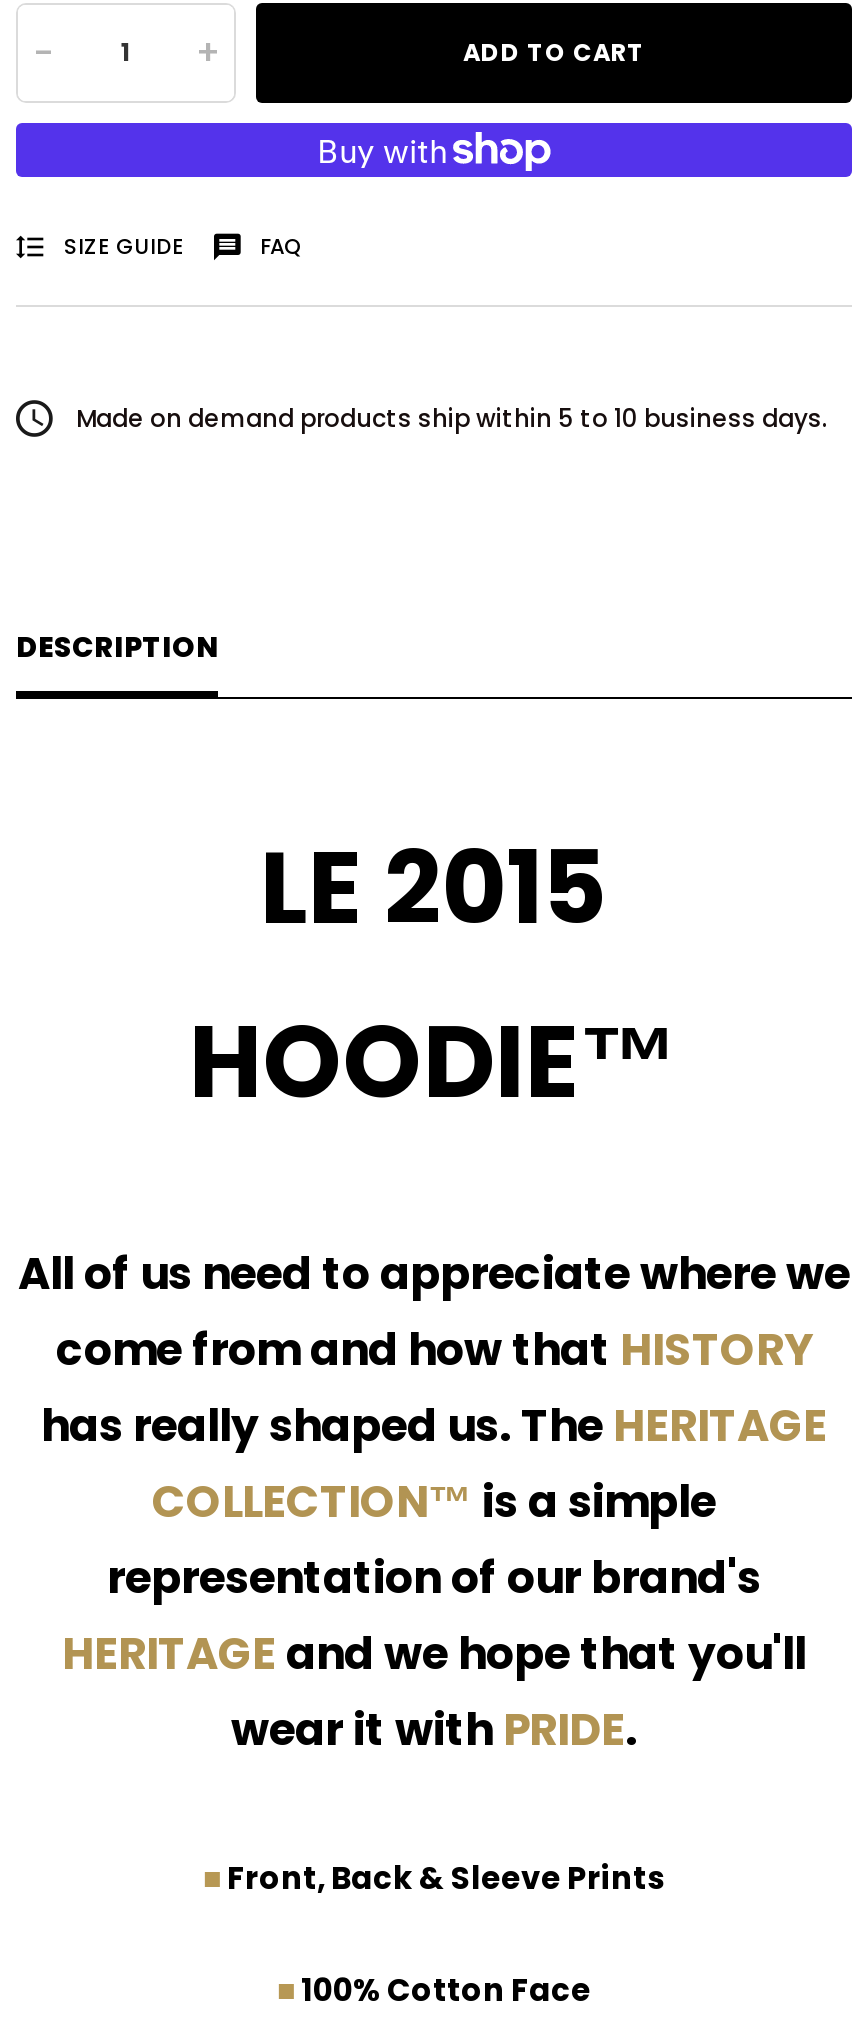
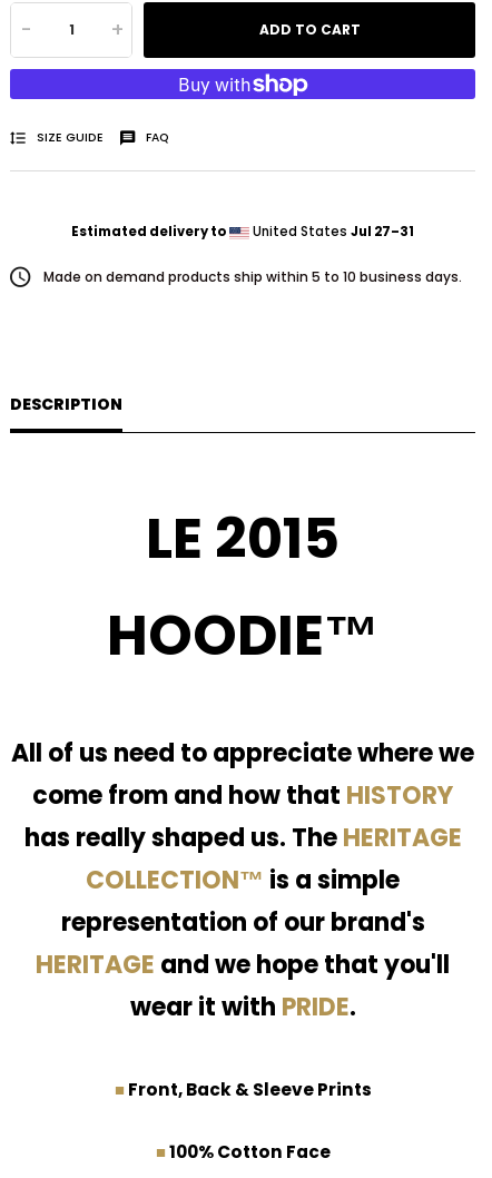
+ Estimated delivery to
+ United States Jul 27–31
